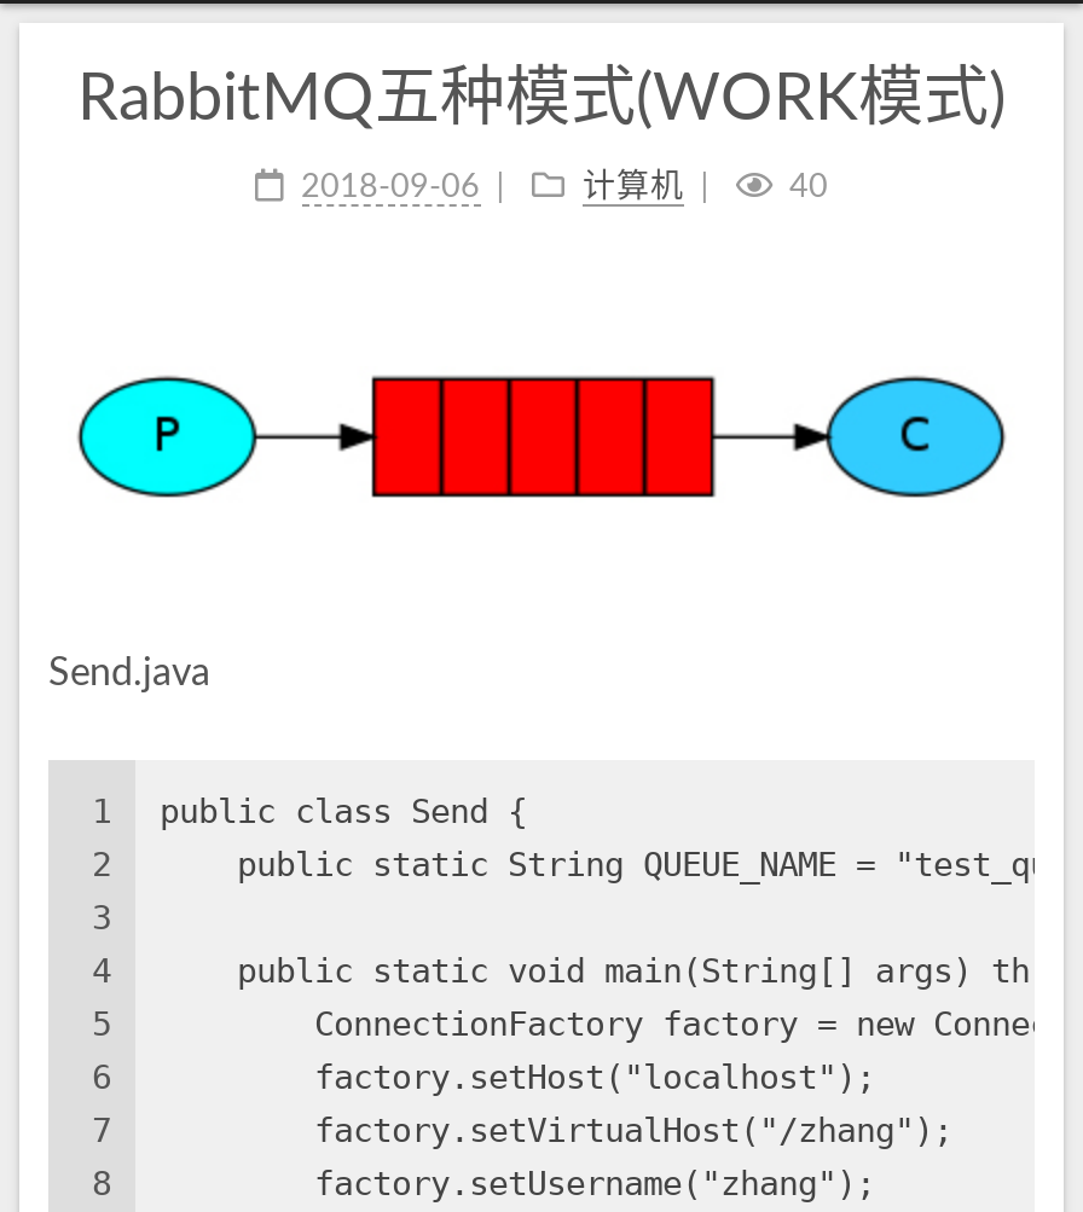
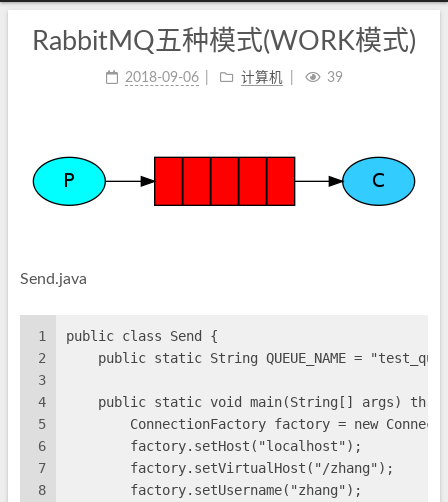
- 40
+ 39
